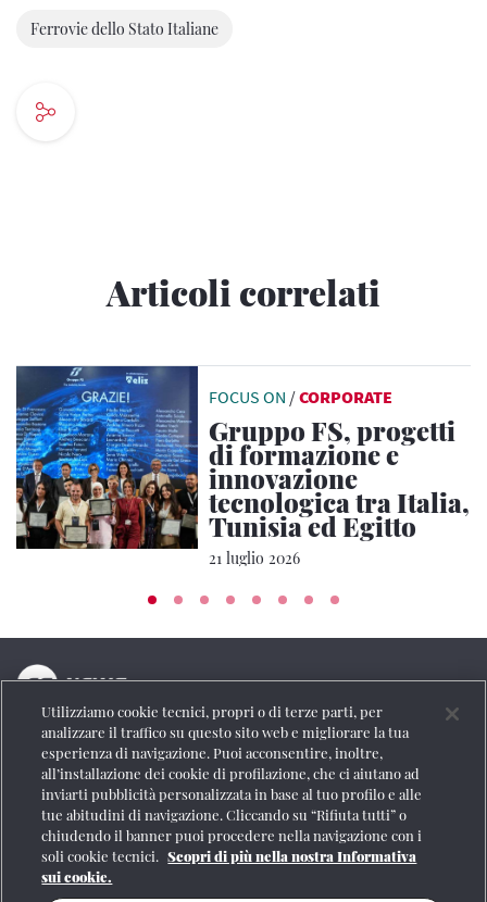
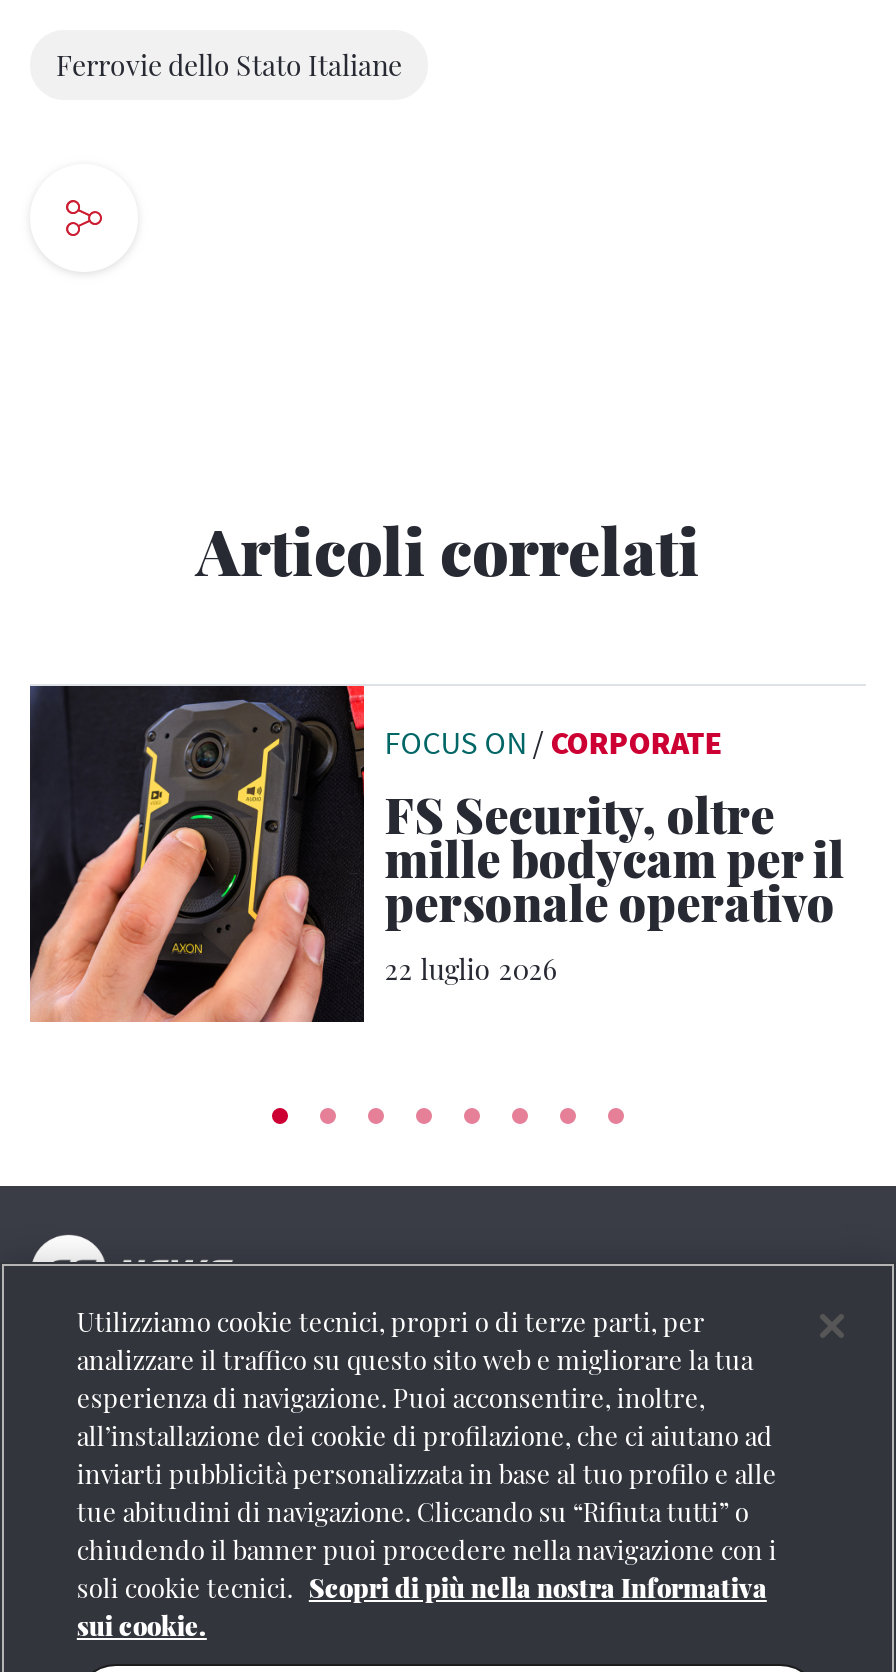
- [image]
- Gruppo FS, progetti
- di formazione e
- innovazione
- tecnologica tra Italia,
- Tunisia ed Egitto
- 21 luglio 2026
+ [image]
+ FS Security, oltre
+ mille bodycam per il
+ personale operativo
+ 22 luglio 2026
